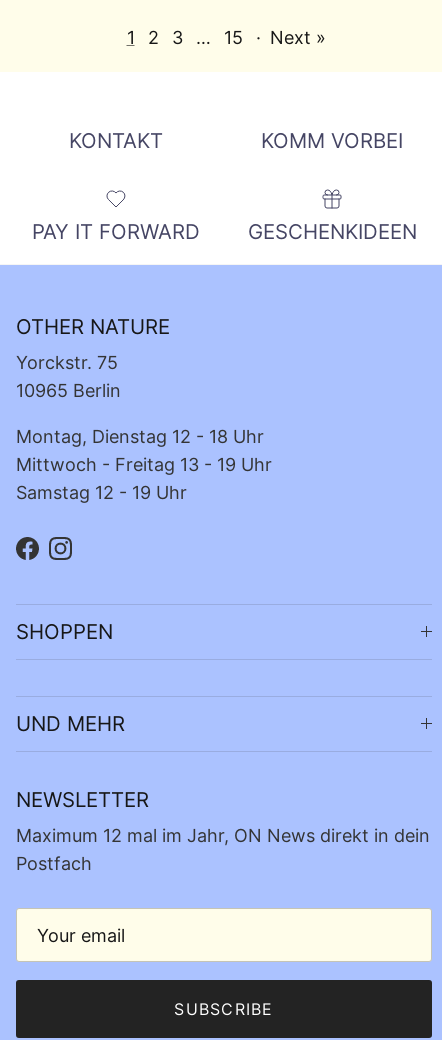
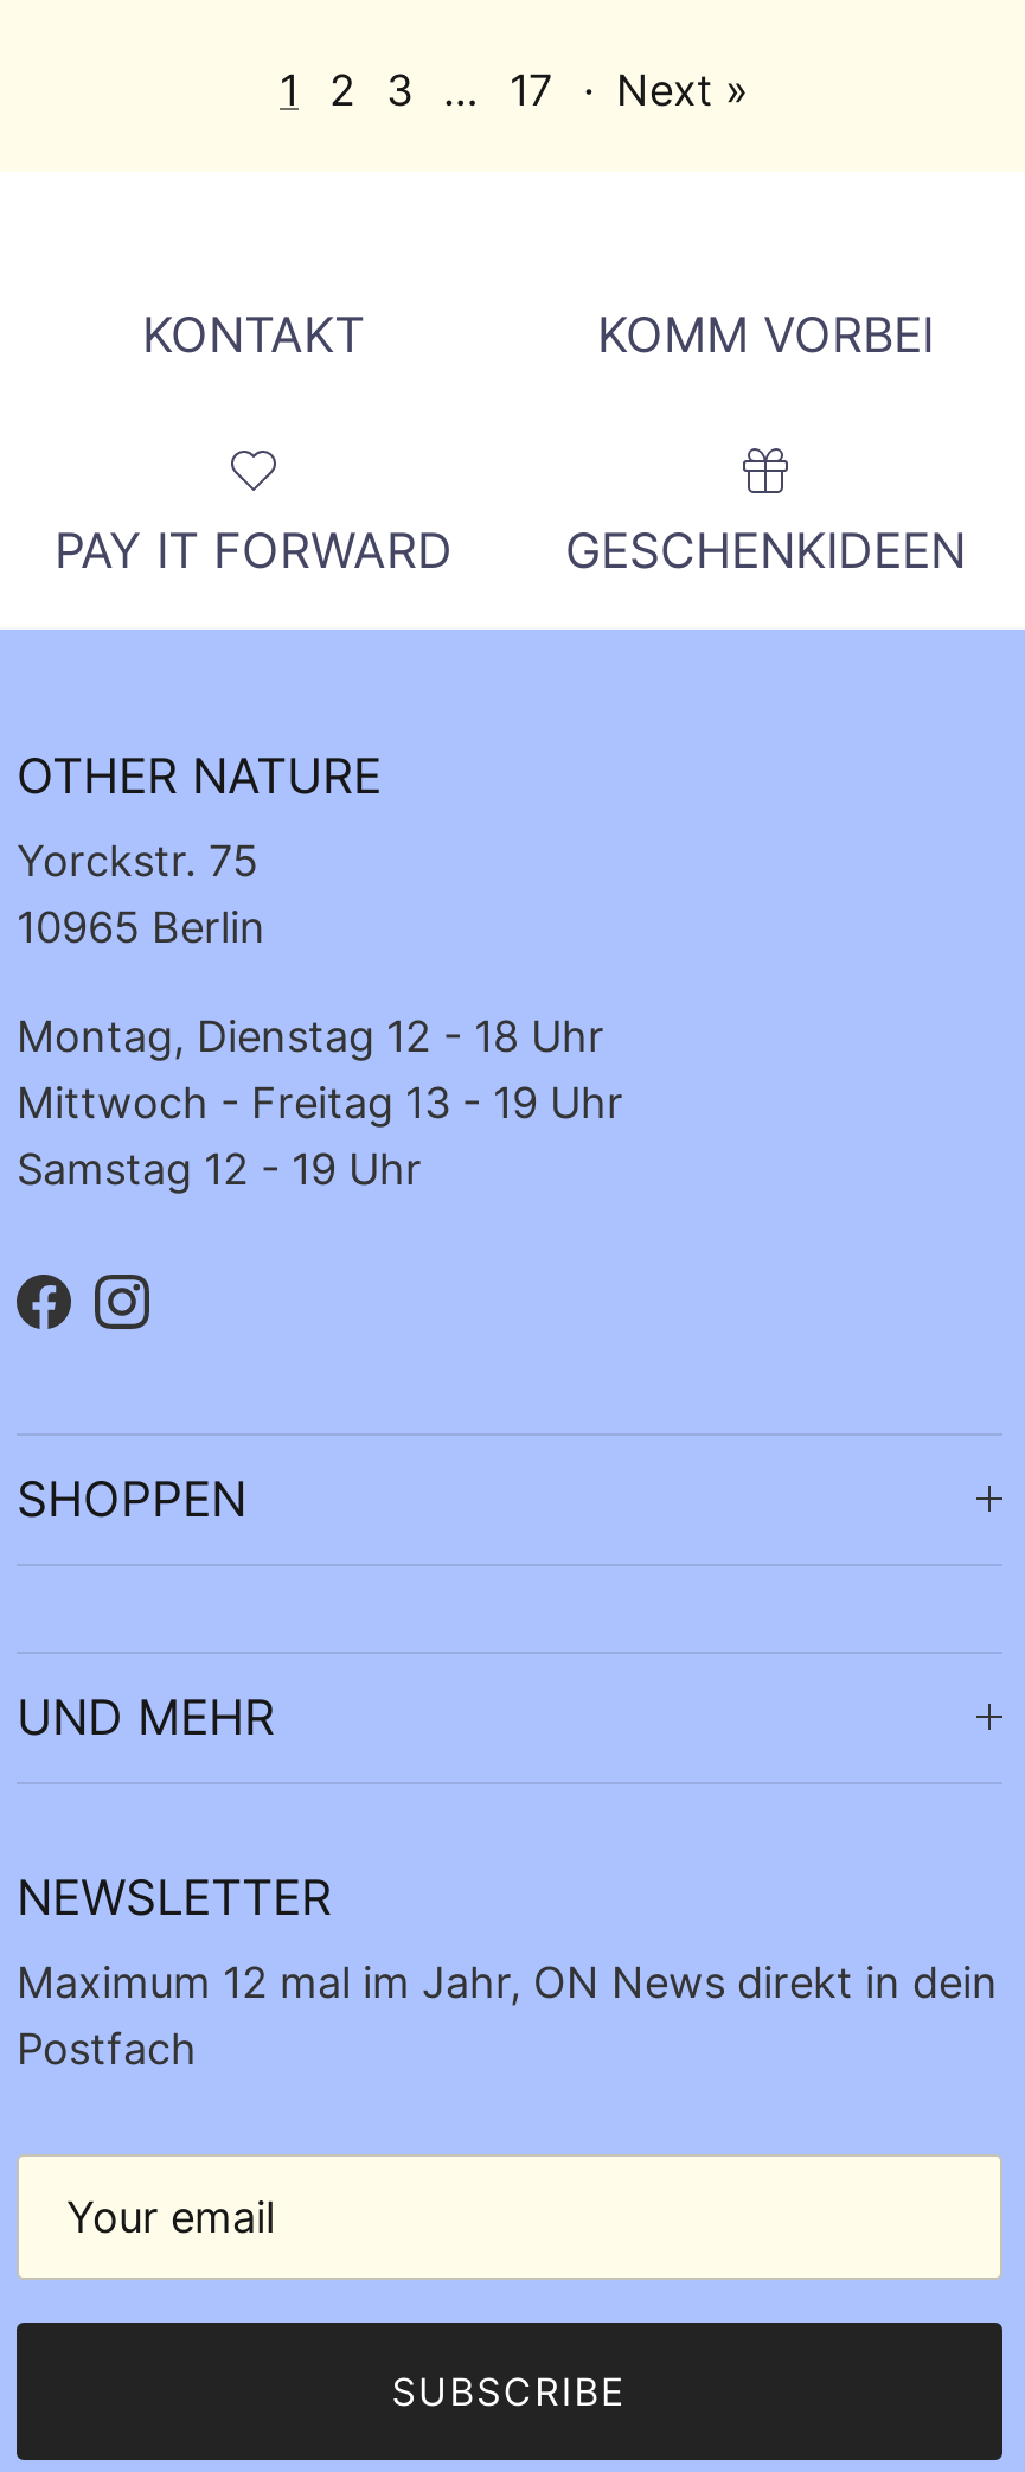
- 15
+ 17
